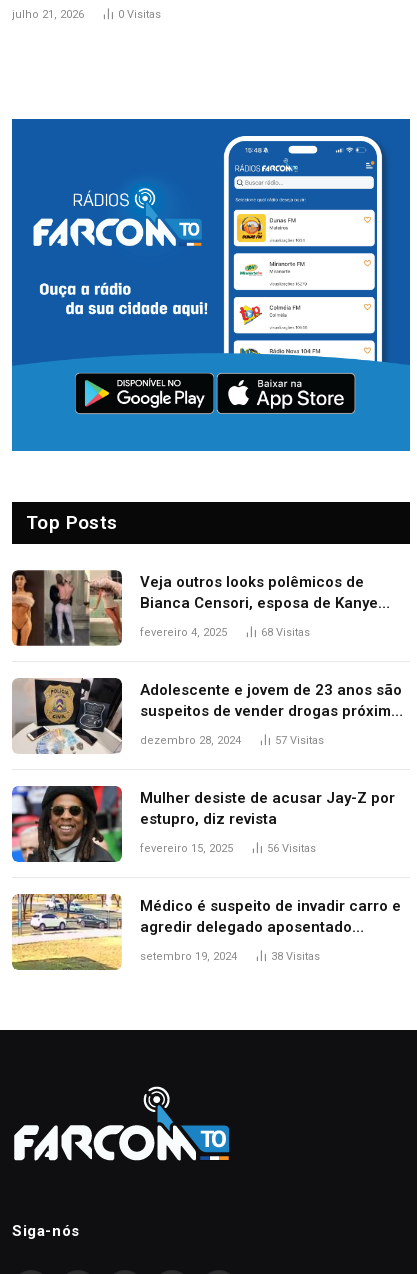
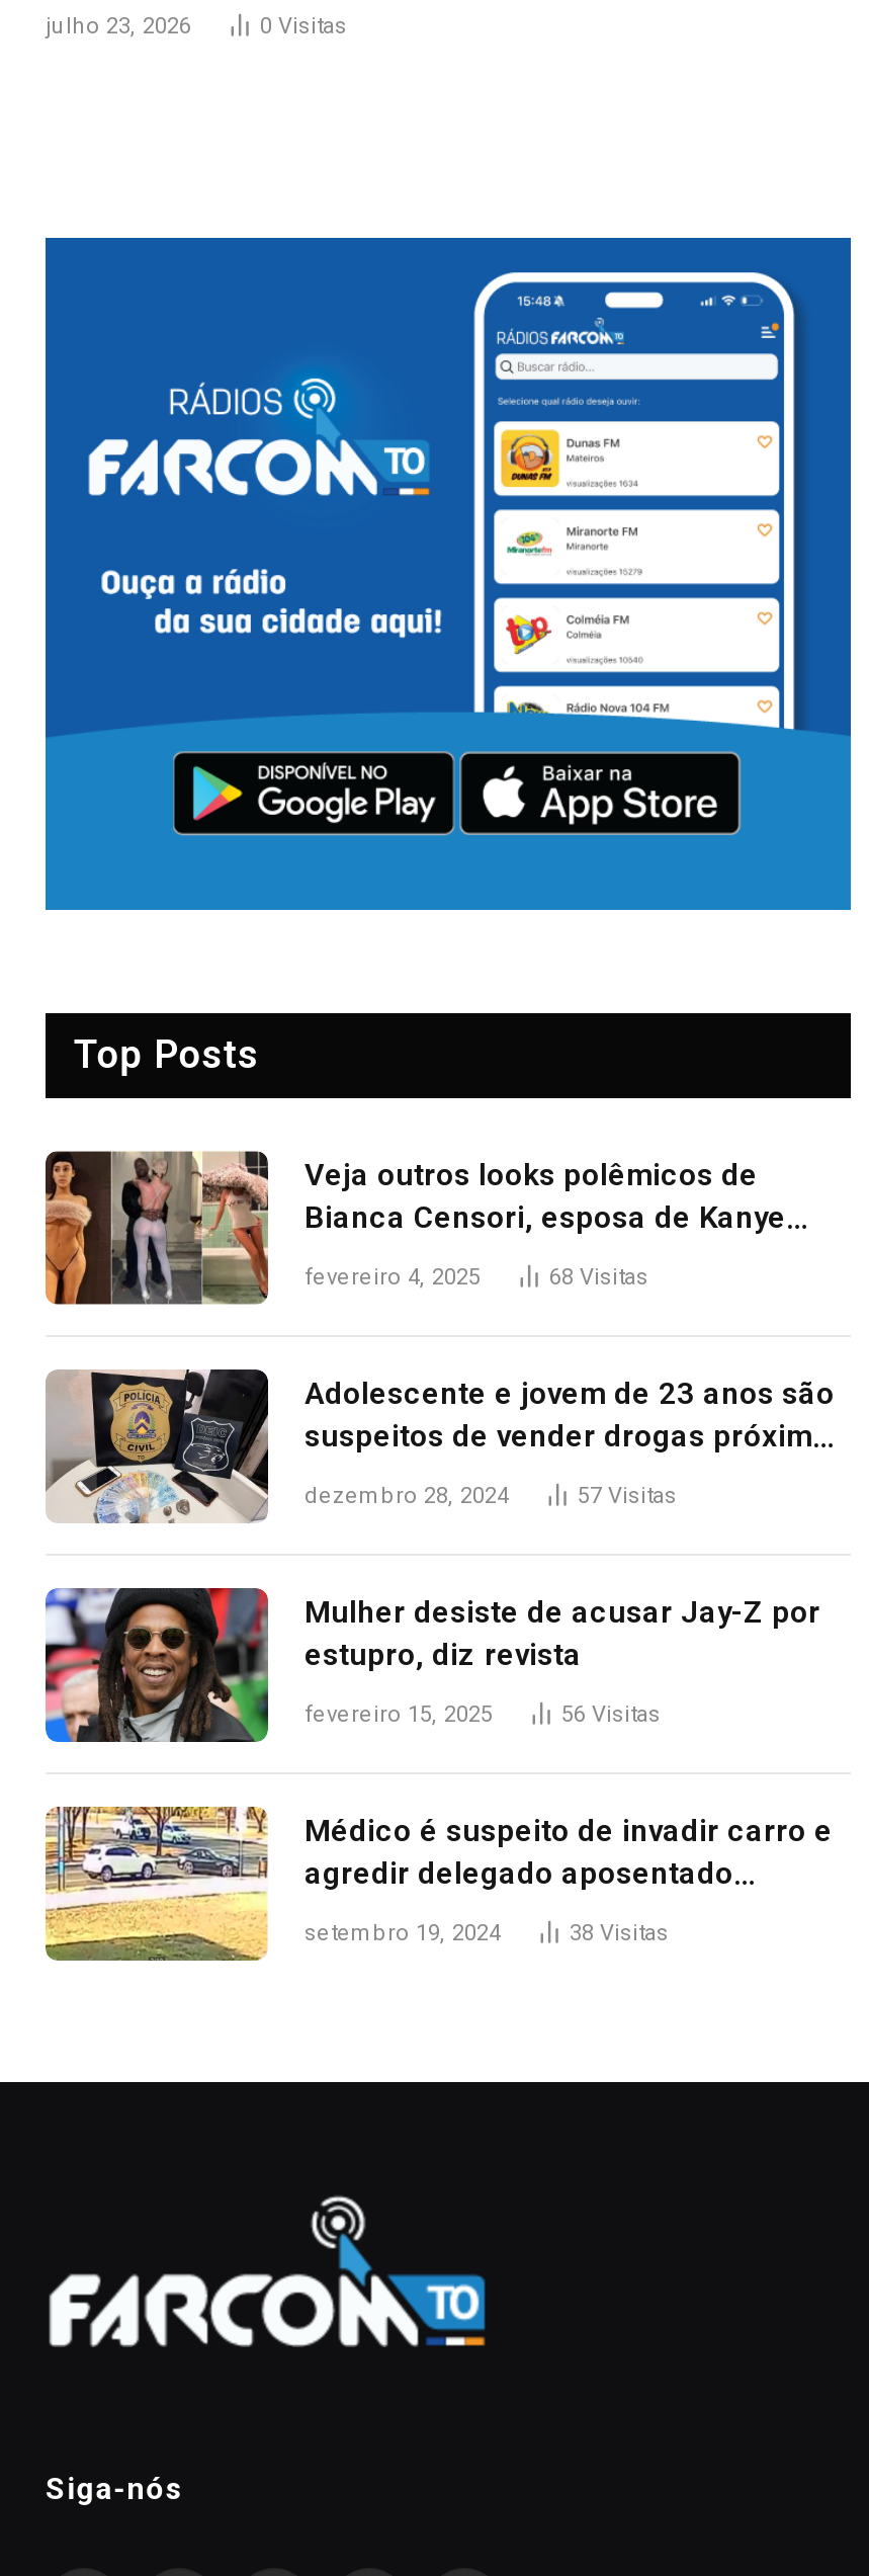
- julho 21, 2026
+ julho 23, 2026
